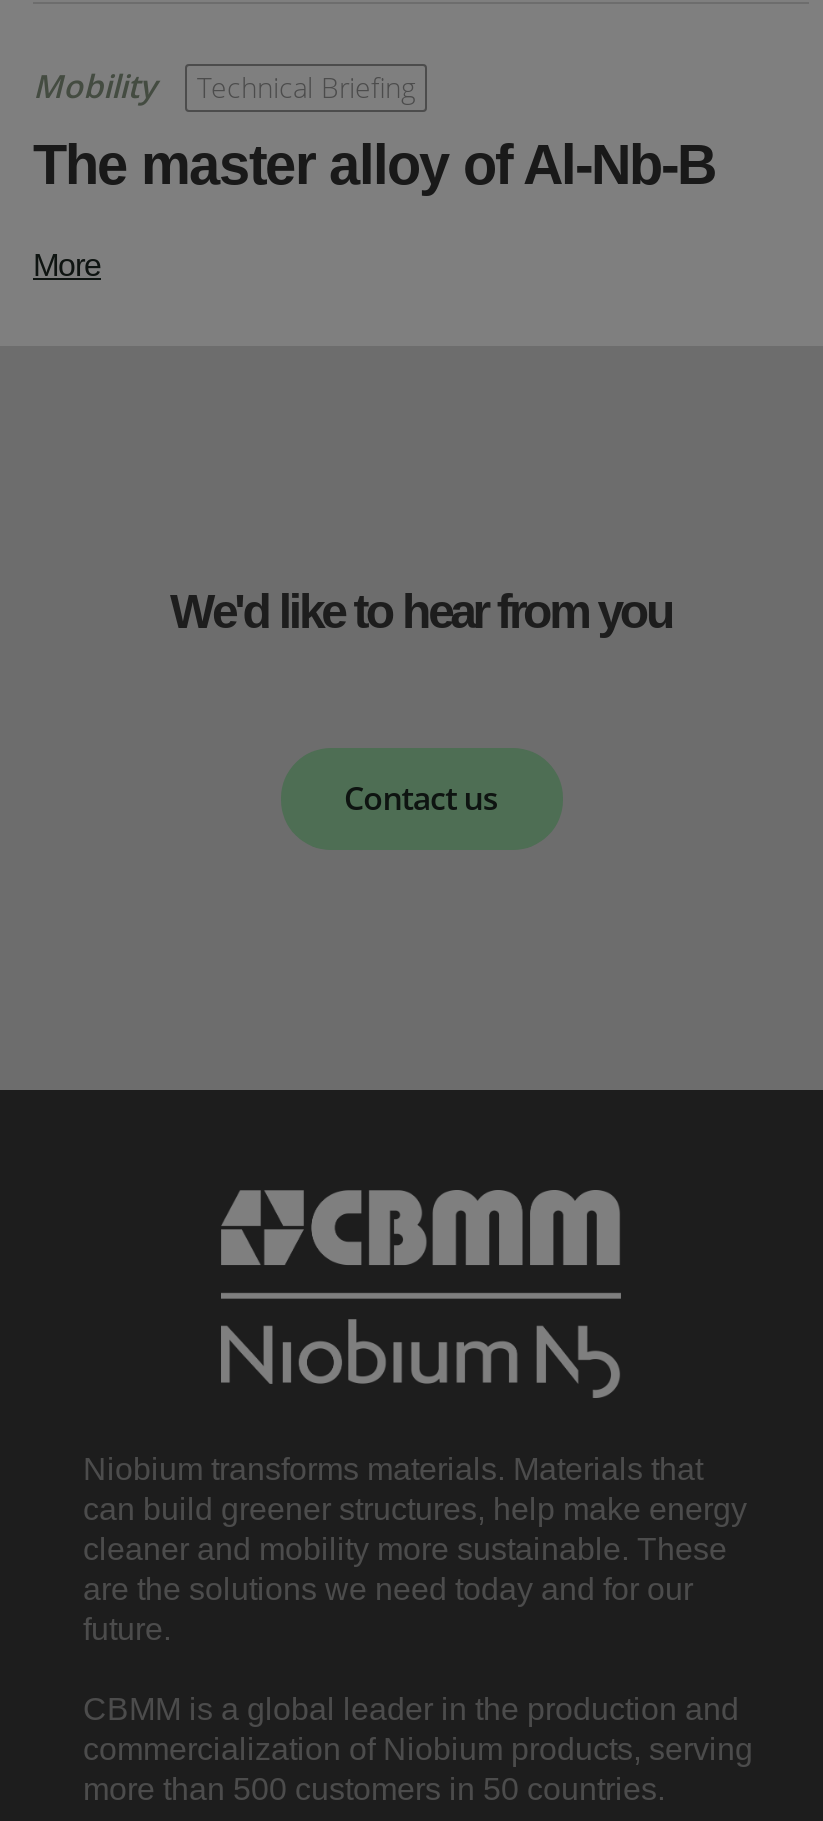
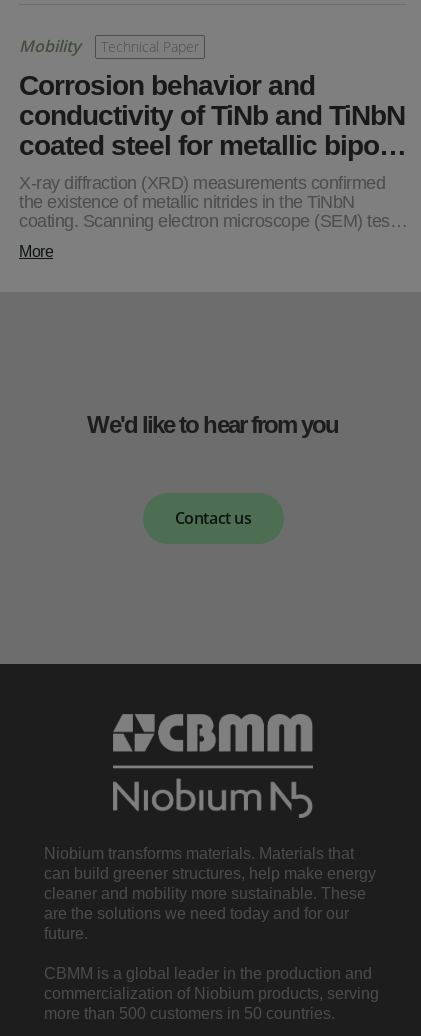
- Technical Briefing
- The master alloy of Al-Nb-B
+ Technical Paper
+ Corrosion behavior and
+ conductivity of TiNb and TiNbN
+ coated steel for metallic bipo…
+ X-ray diffraction (XRD) measurements confirmed
+ the existence of metallic nitrides in the TiNbN
+ coating. Scanning electron microscope (SEM) tes…
